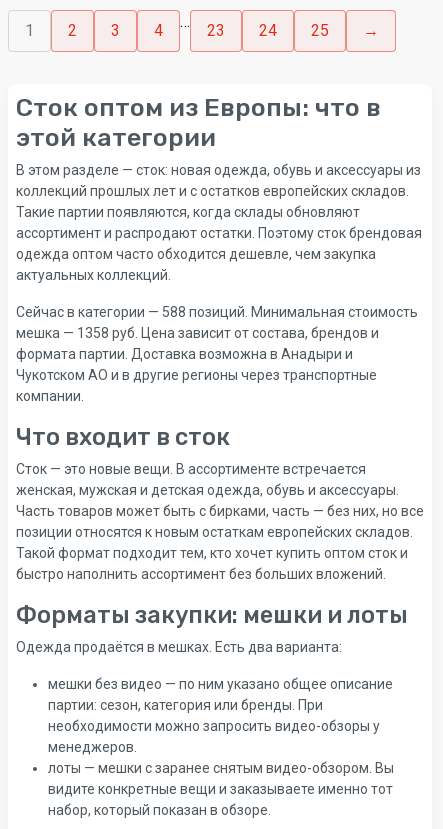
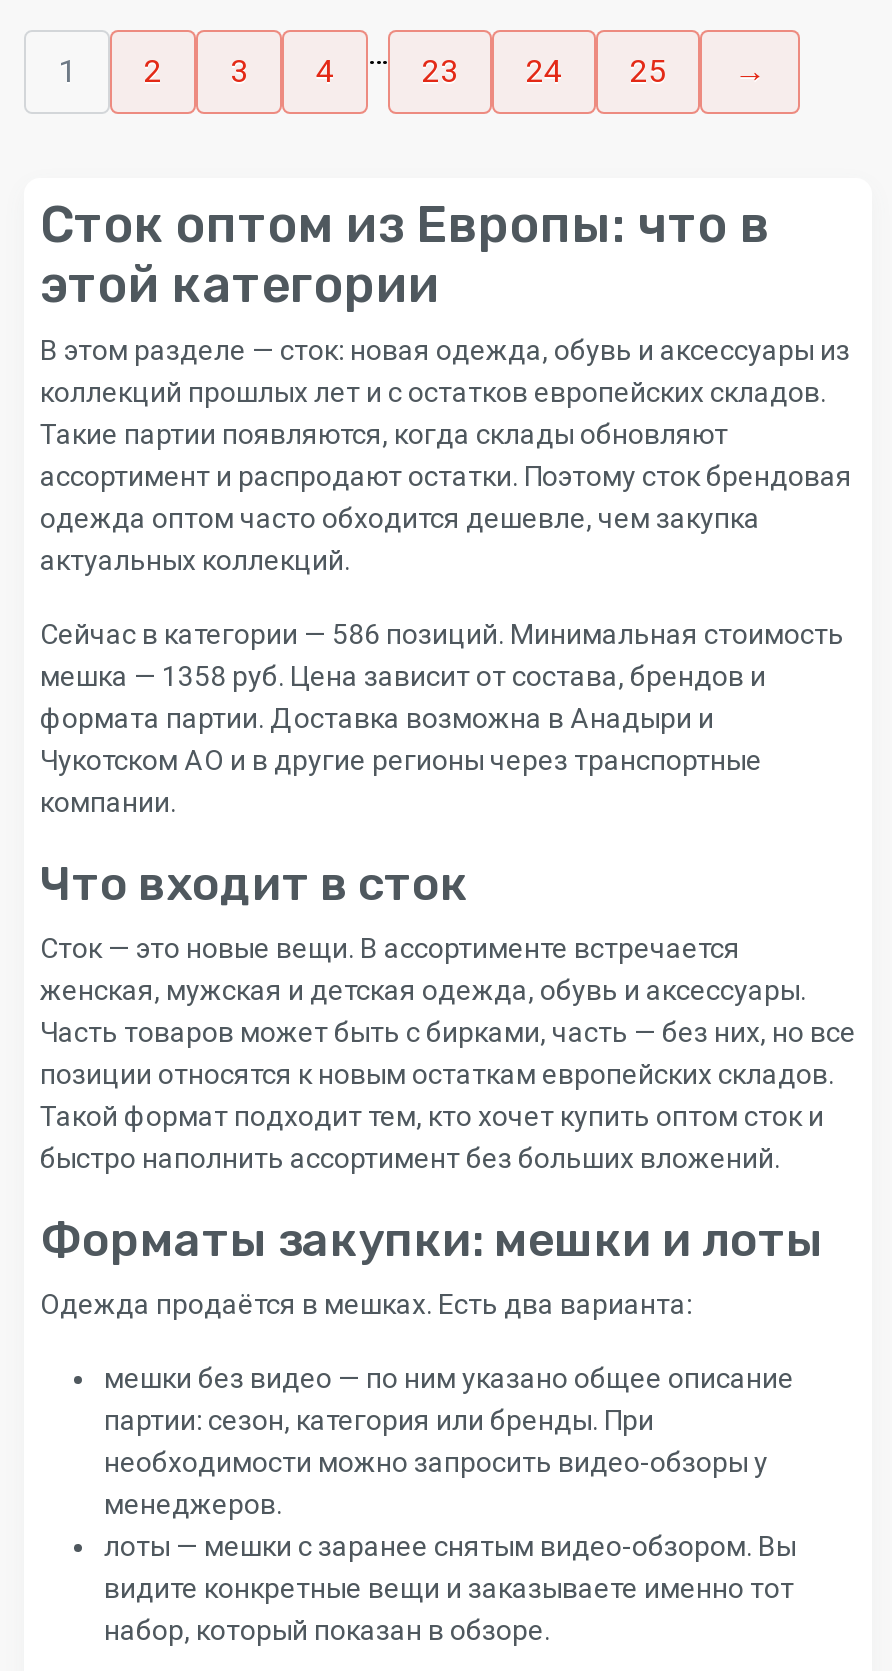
- Сейчас в категории — 588 позиций. Минимальная стоимость
+ Сейчас в категории — 586 позиций. Минимальная стоимость
